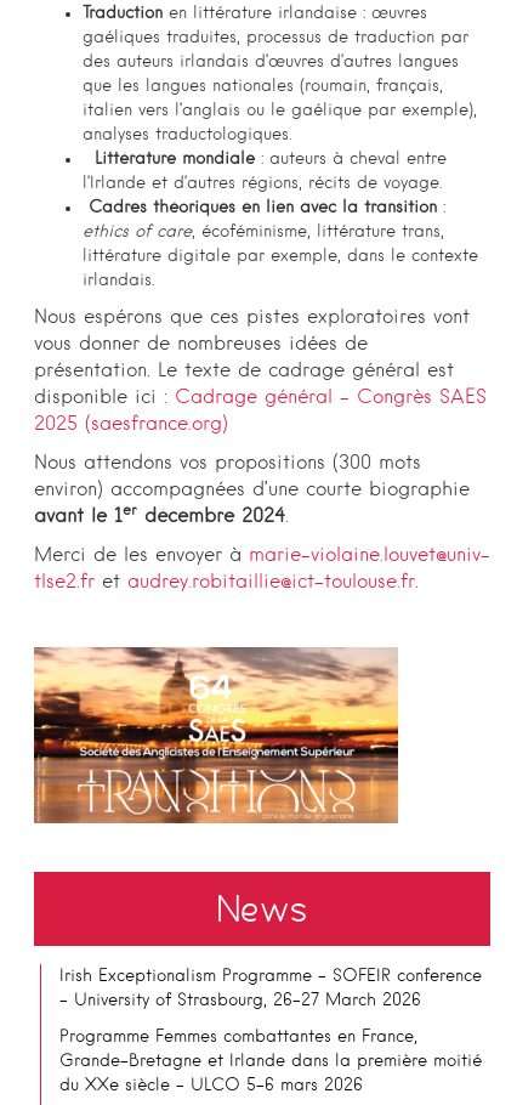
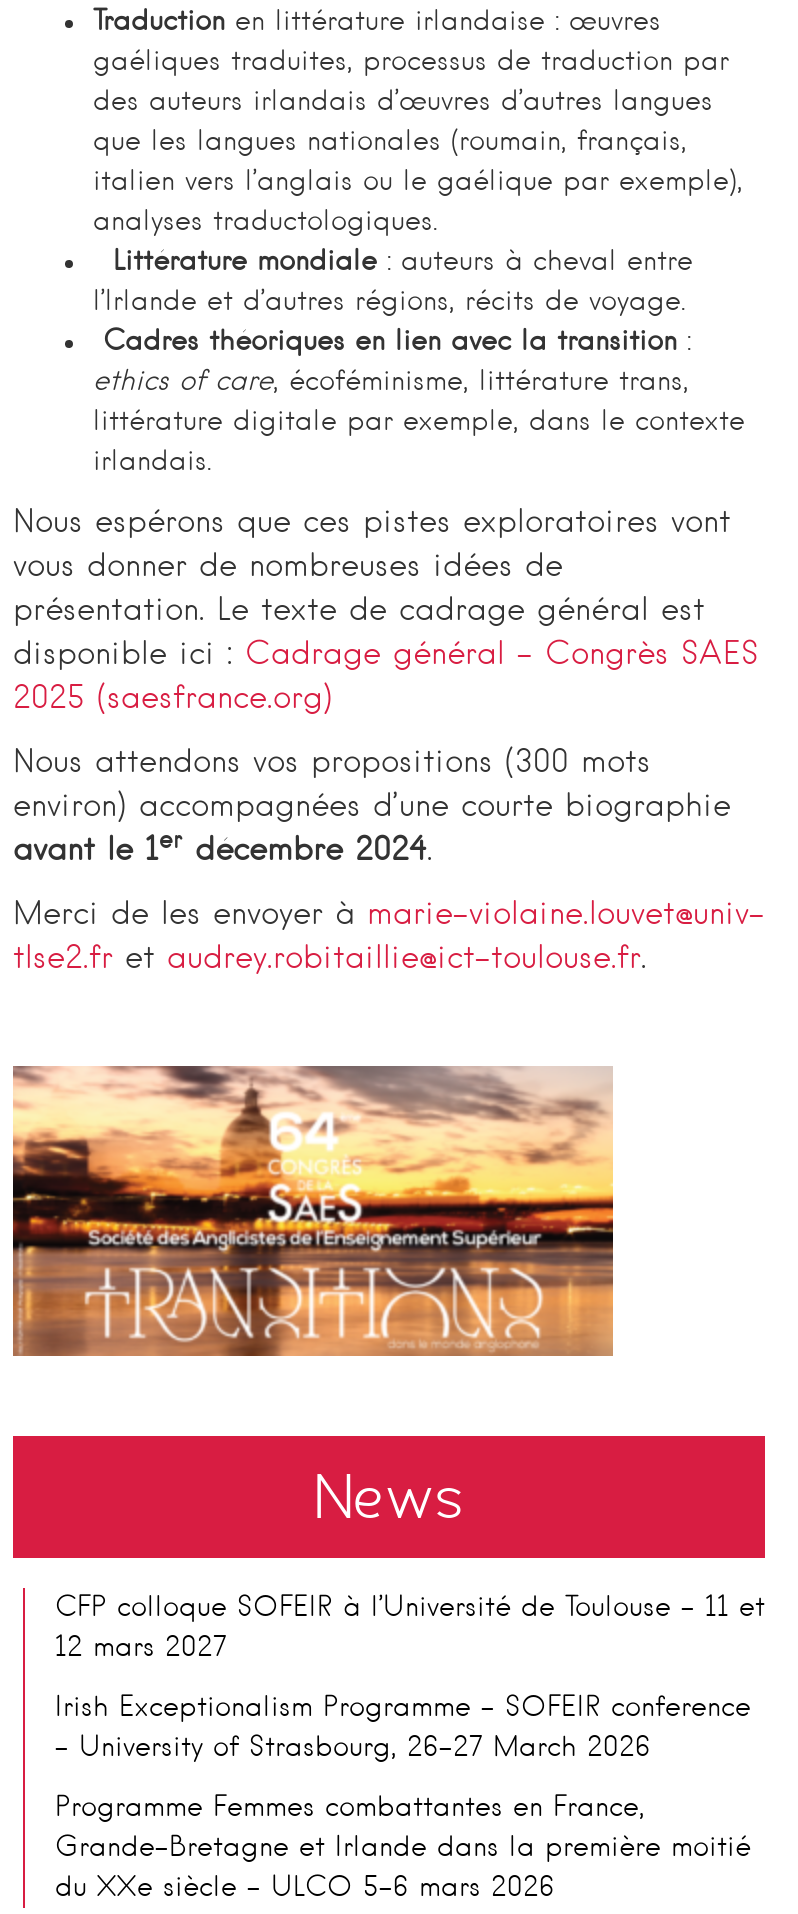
+ CFP colloque SOFEIR à l’Université de Toulouse – 11 et
+ 12 mars 2027
